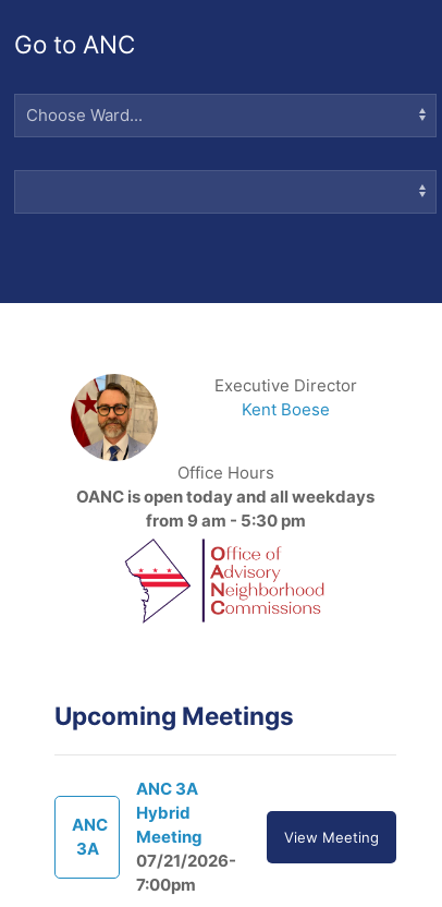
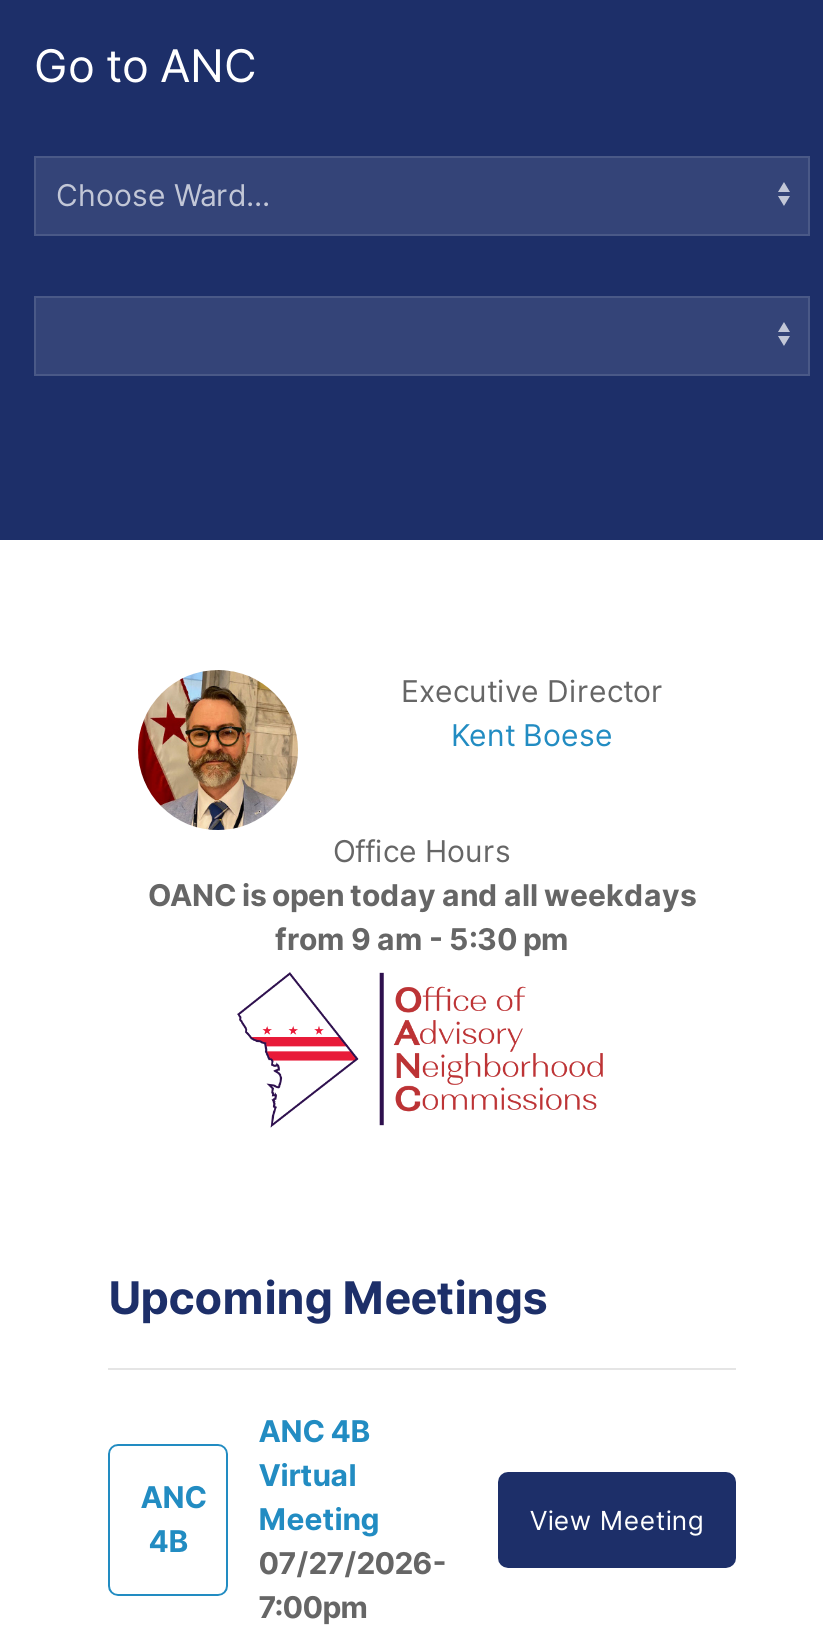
- ANC 3A
- Hybrid
+ ANC 4B
+ Virtual

- 3A
+ 4B

- 07/21/2026-
+ 07/27/2026-
